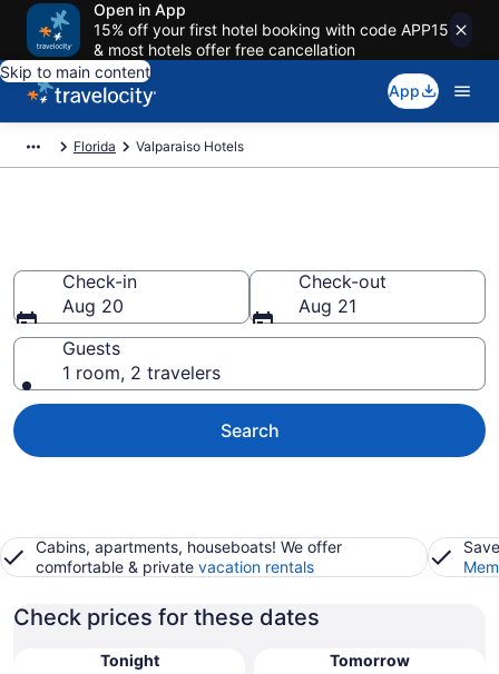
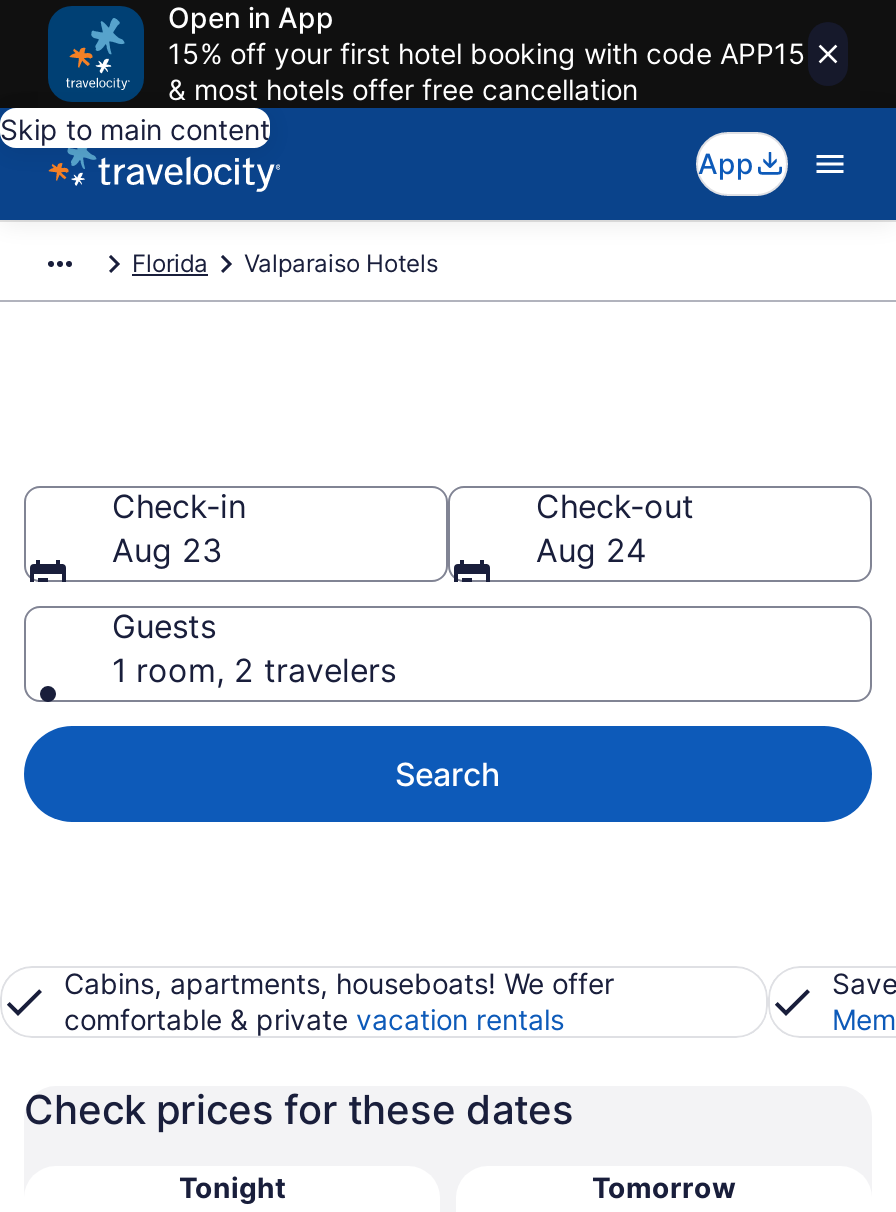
- Aug 20
+ Aug 23

- Aug 21
+ Aug 24
